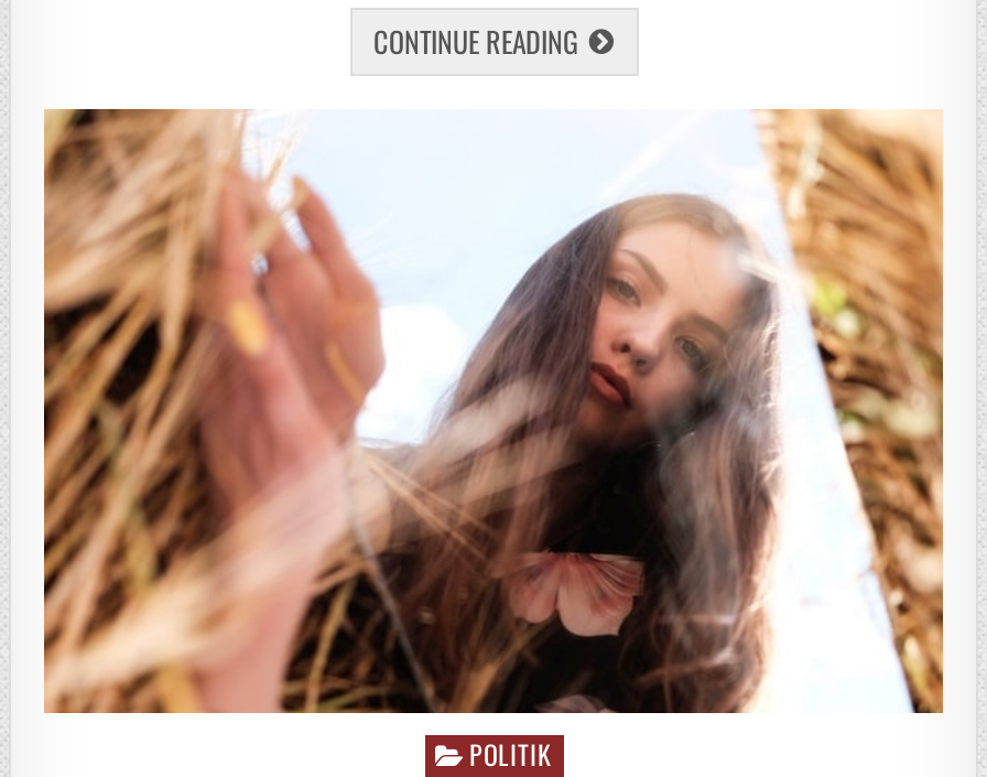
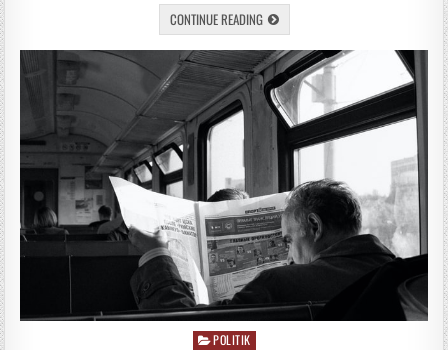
- [image]
+ [image]
